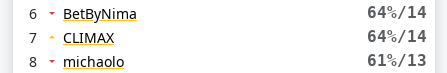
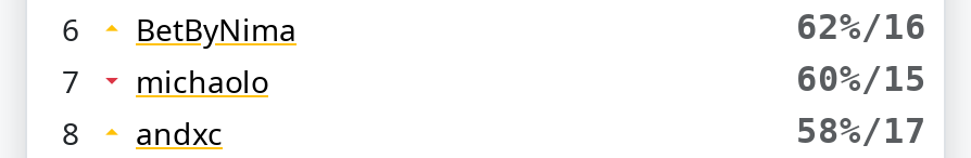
- 64%/14
+ 62%/16

- CLIMAX
- 64%/14
+ michaolo
+ 60%/15

- michaolo
- 61%/13
+ andxc
+ 58%/17
